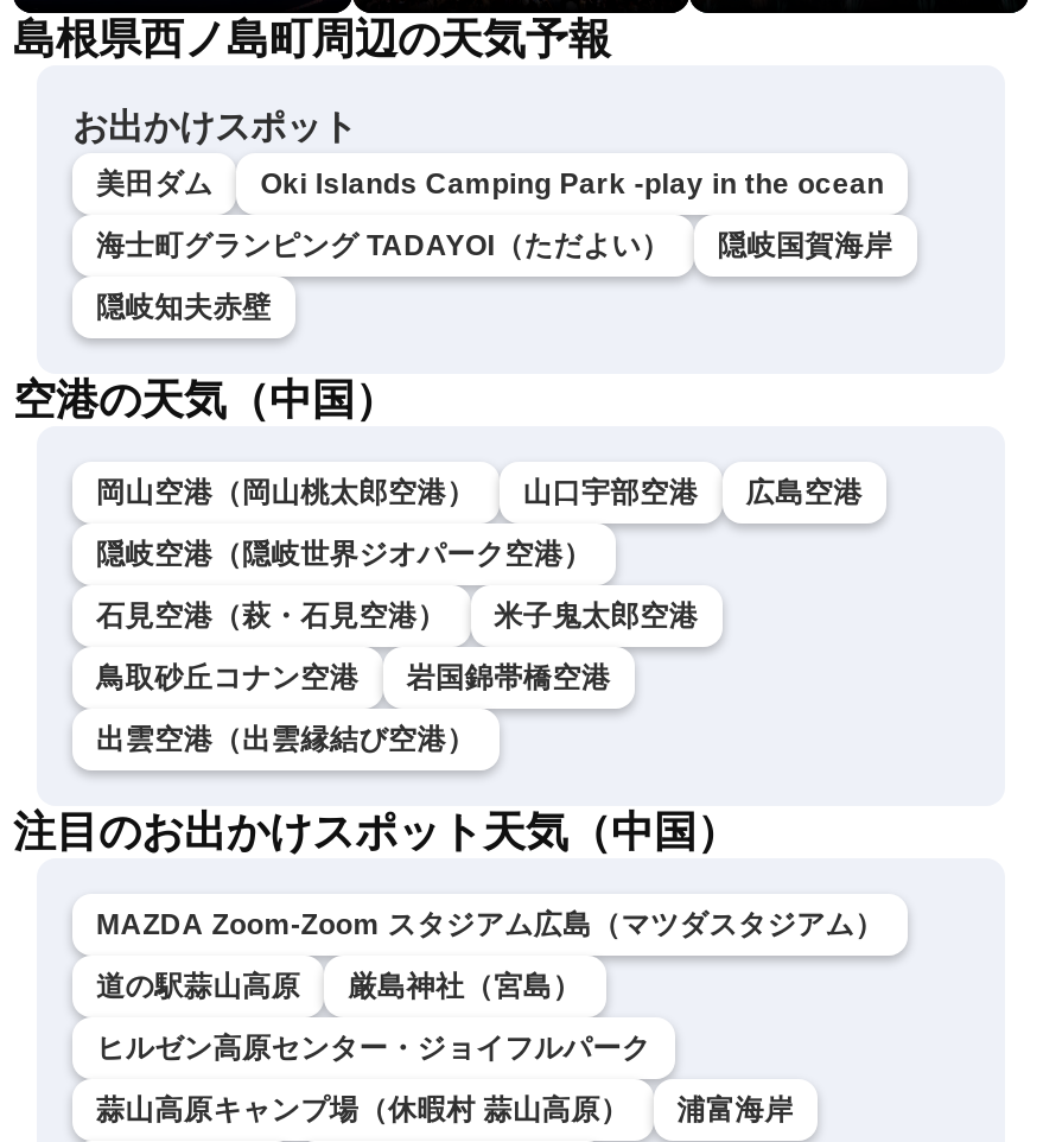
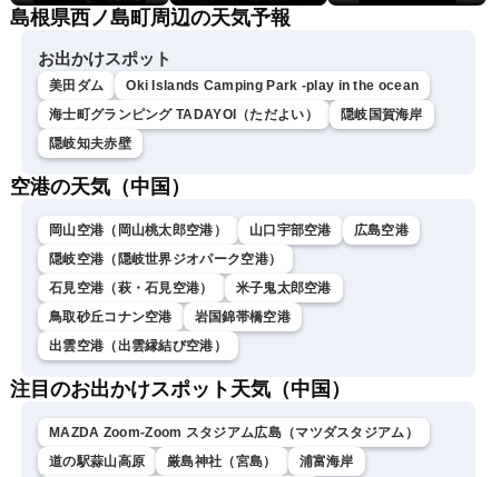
- ヒルゼン高原センター・ジョイフルパーク
- 蒜山高原キャンプ場（休暇村 蒜山高原）
